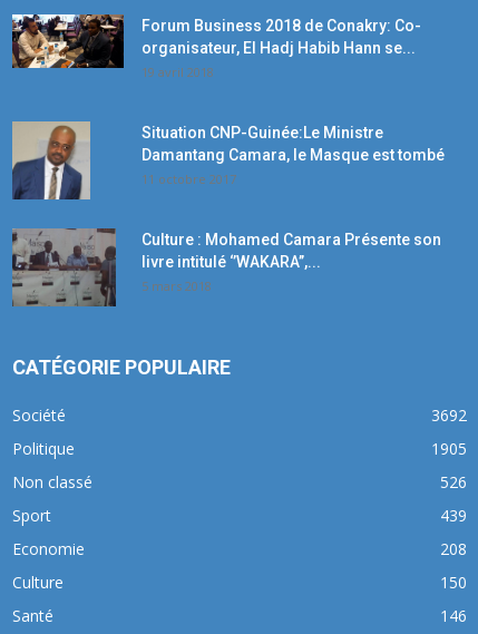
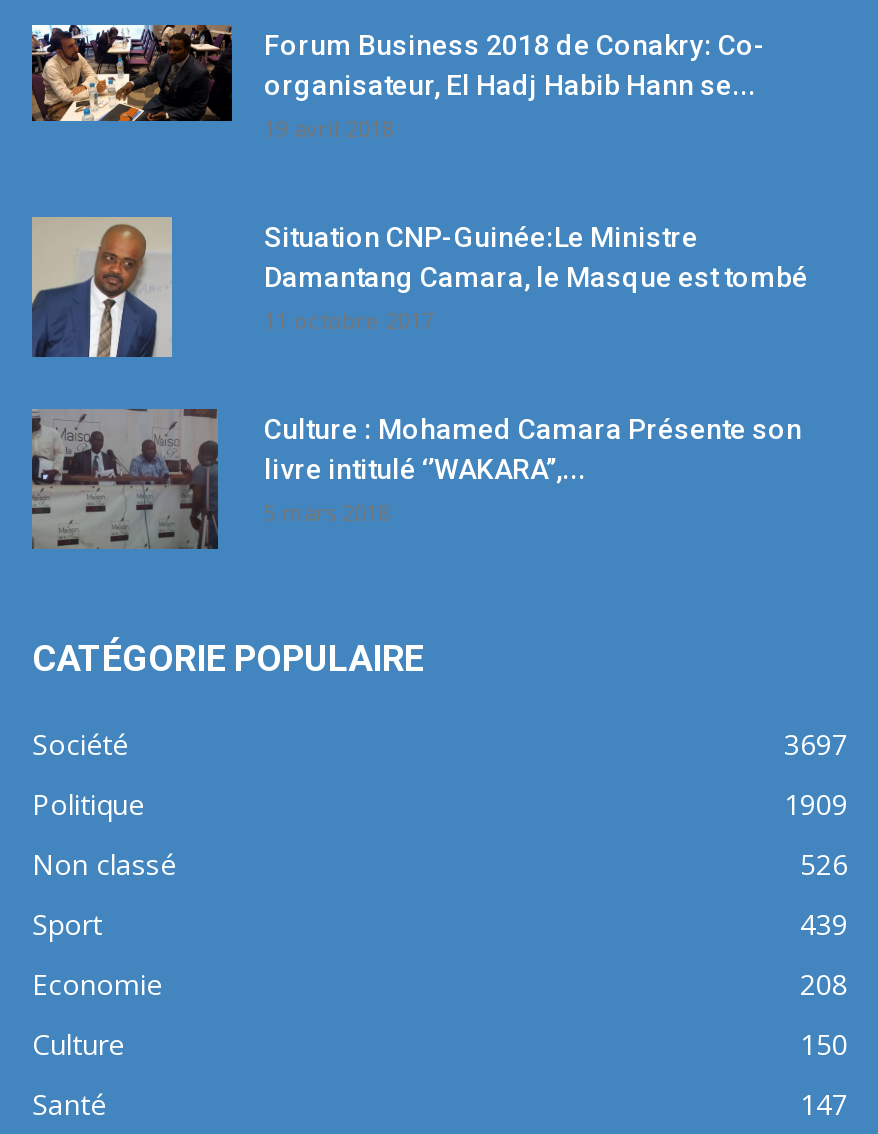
- 3692
+ 3697

- 1905
+ 1909

- 146
+ 147
